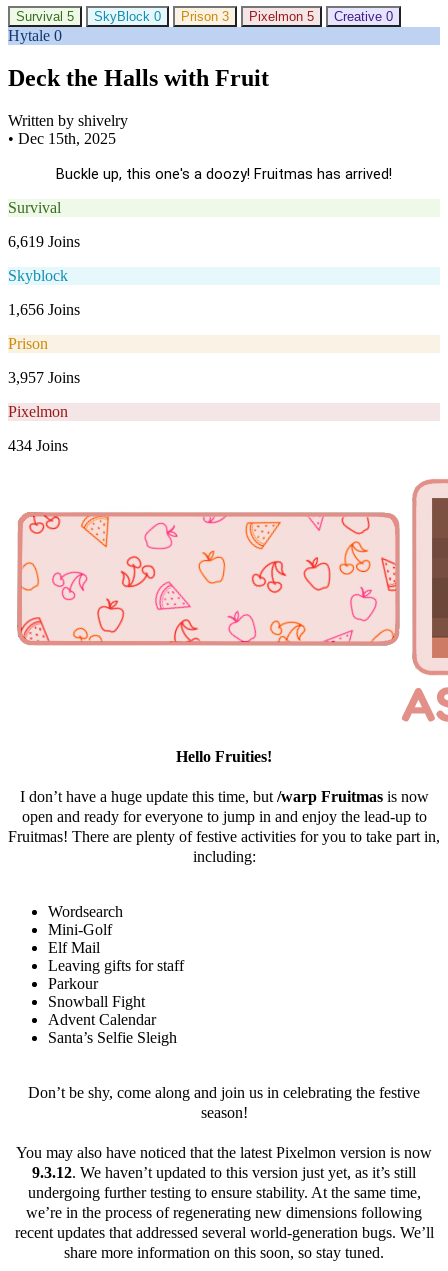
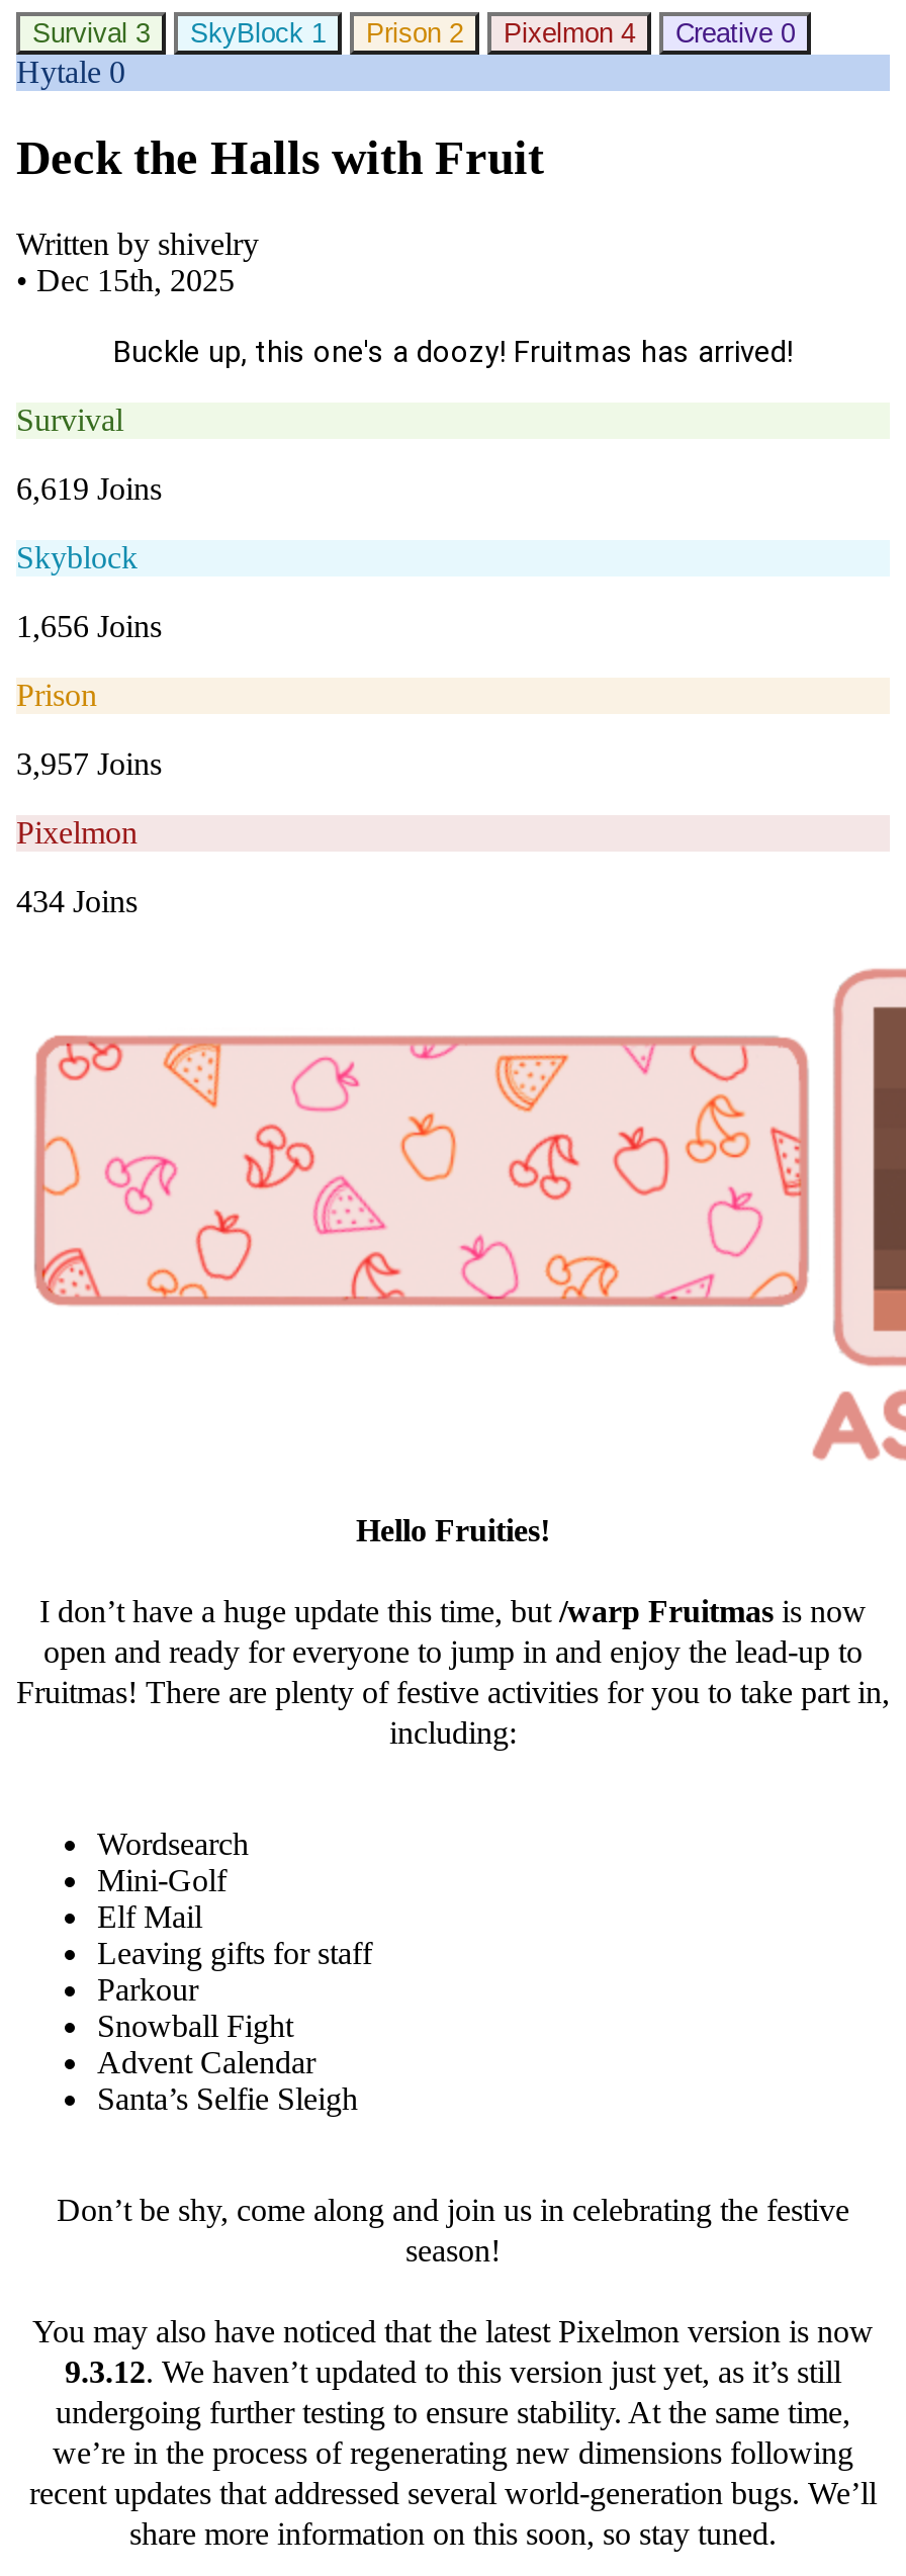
- Survival 5
+ Survival 3

- SkyBlock 0
+ SkyBlock 1

- Prison 3
+ Prison 2

- Pixelmon 5
+ Pixelmon 4
